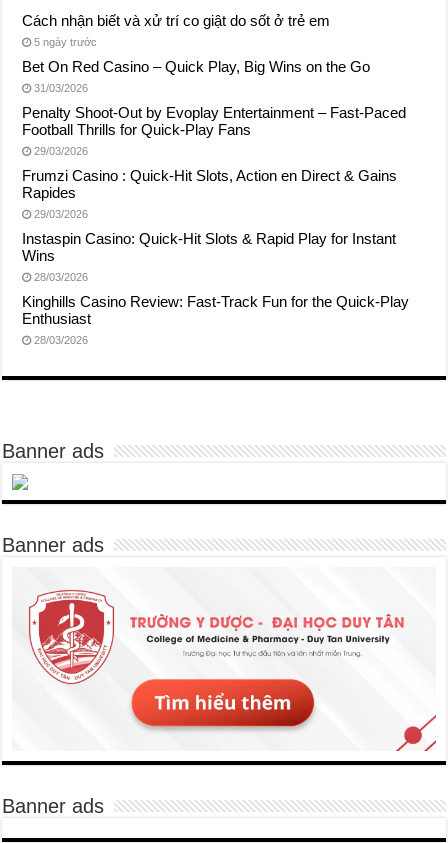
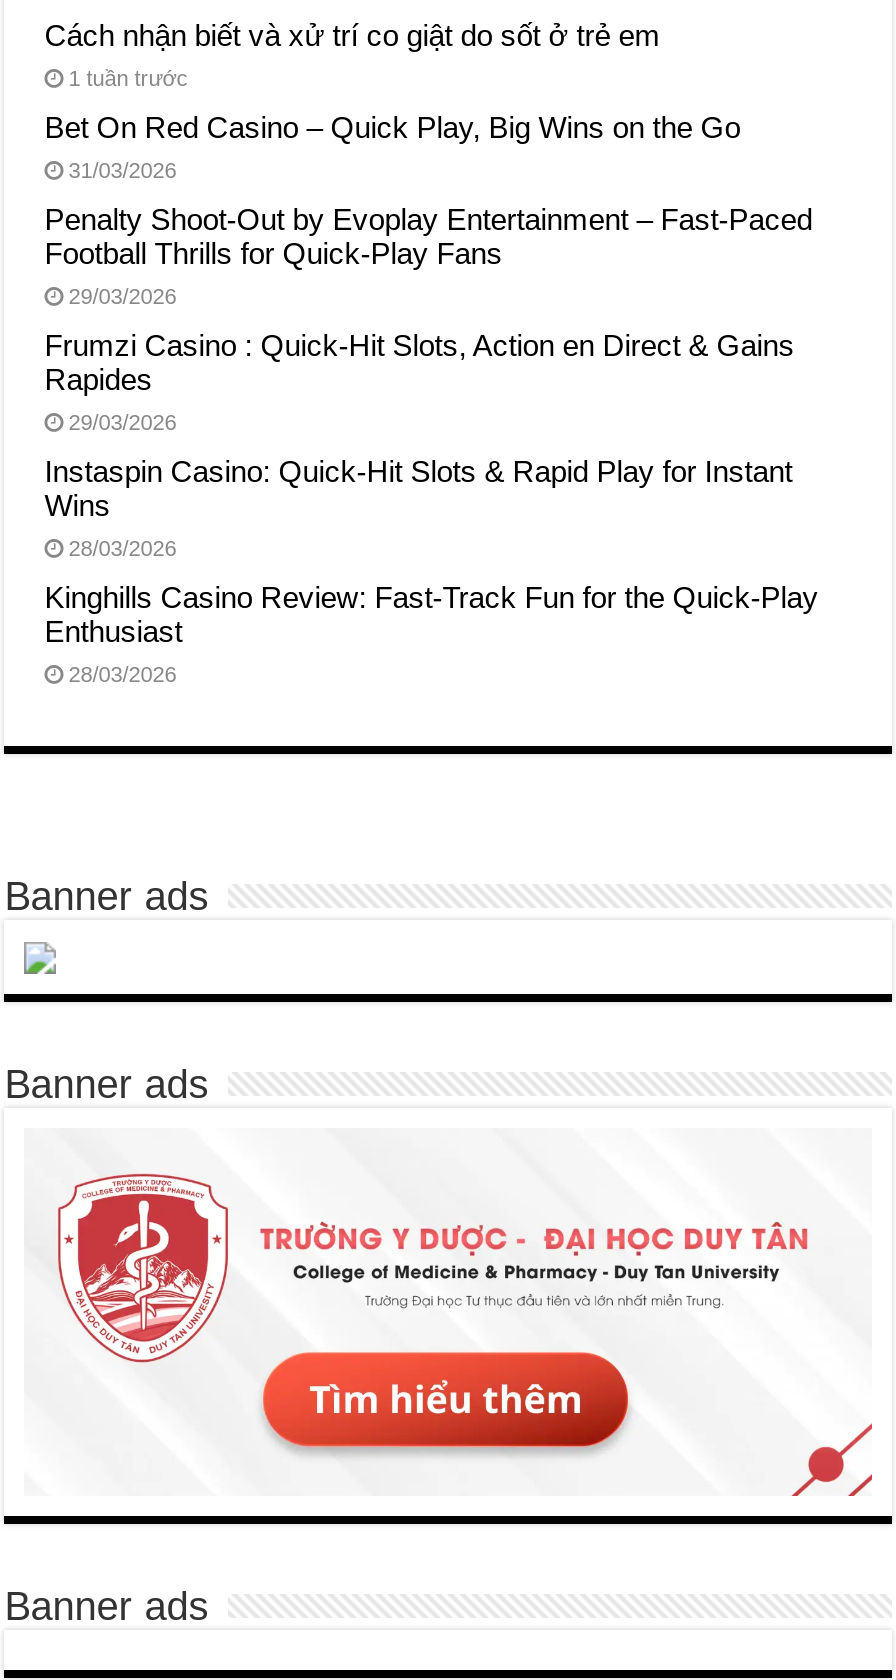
- 5 ngày trước
+ 1 tuần trước
